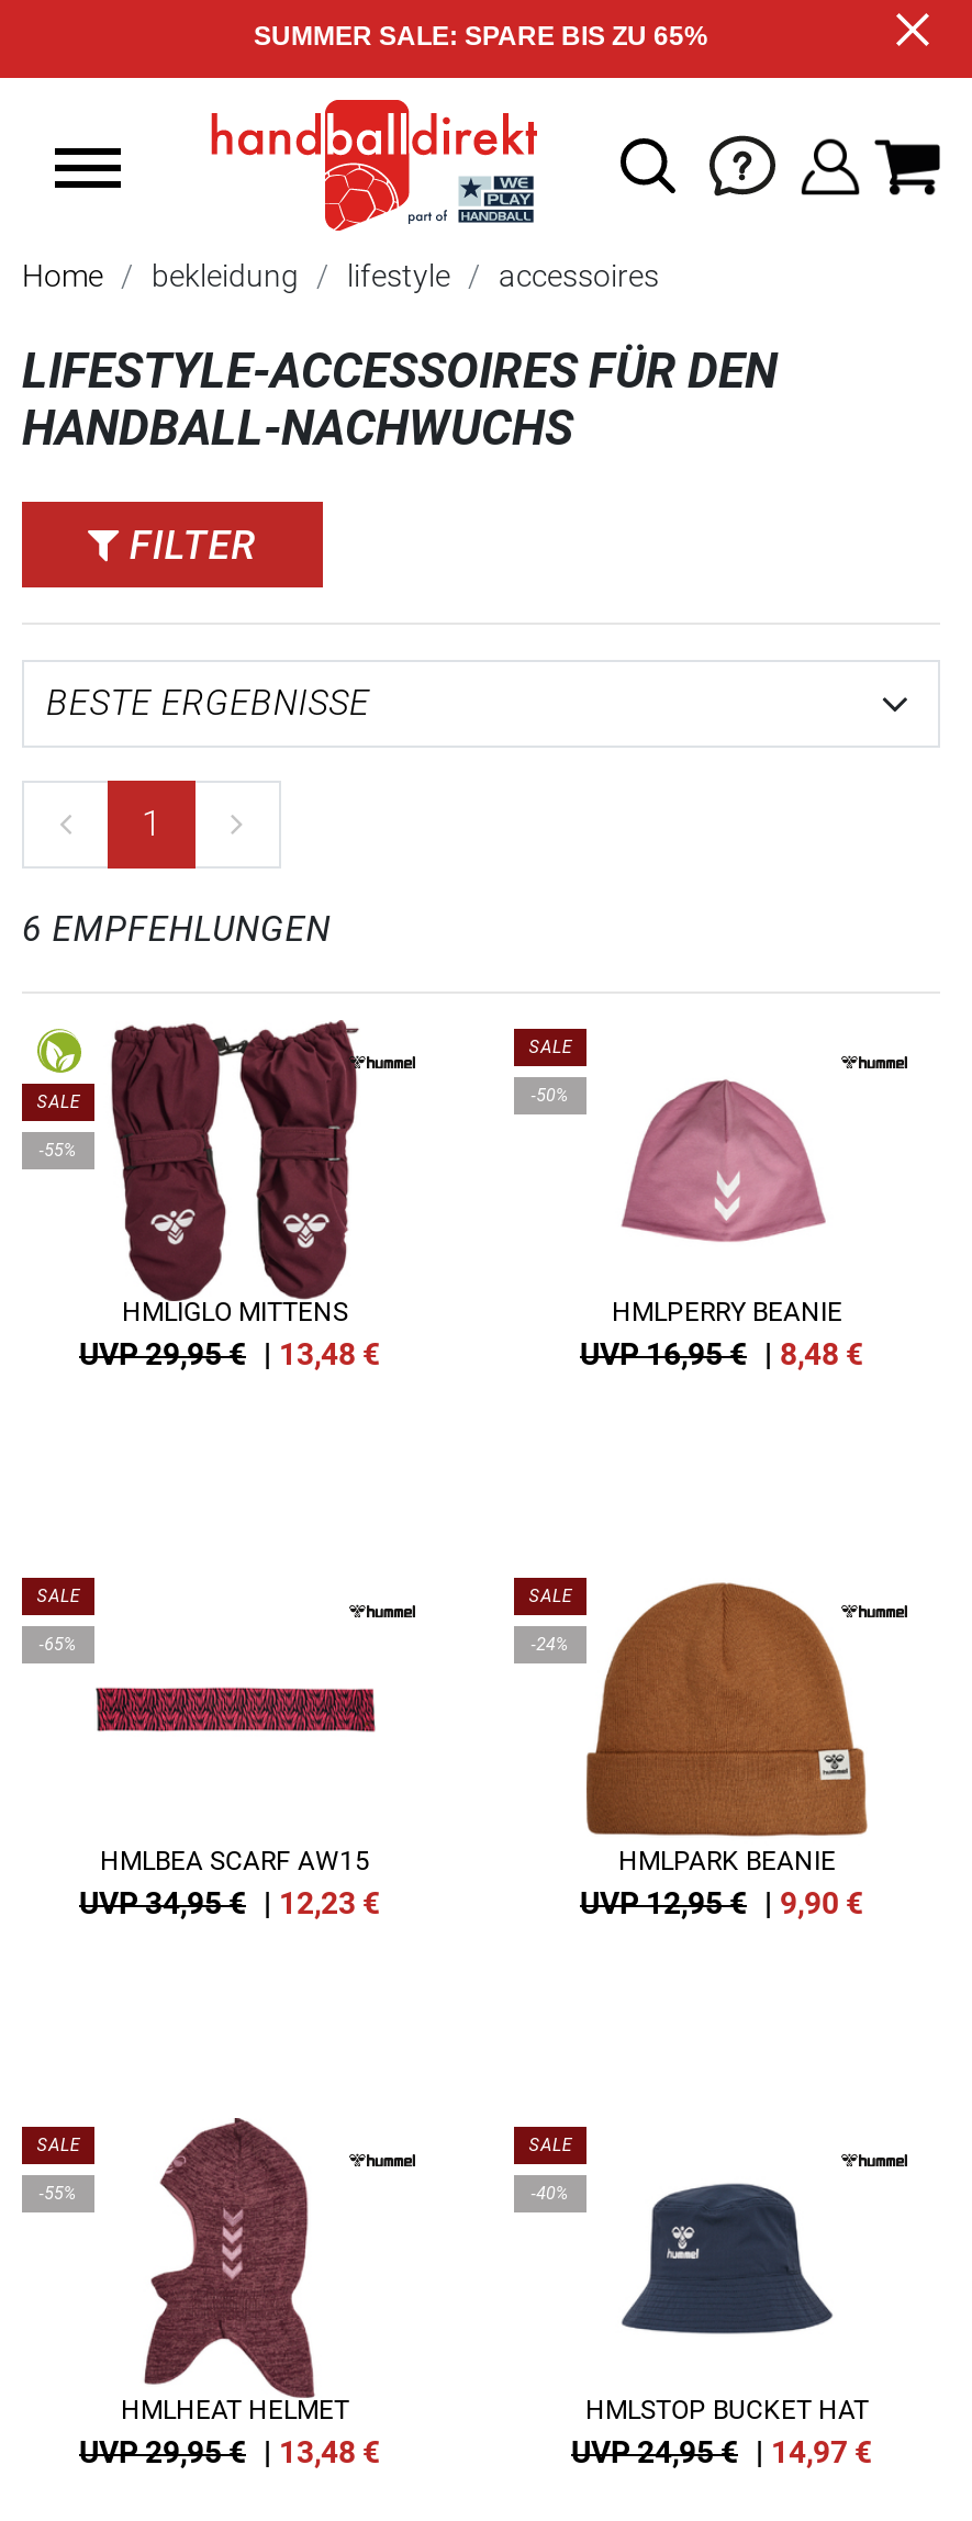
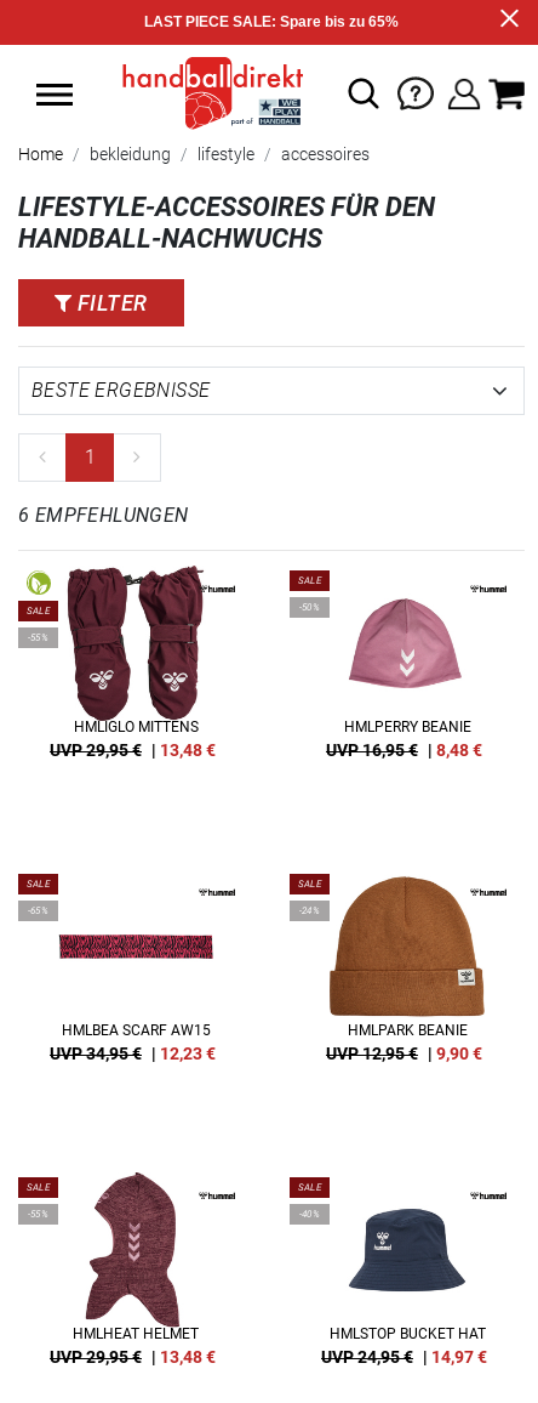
- SUMMER SALE: SPARE BIS ZU 65%
+ LAST PIECE SALE: Spare bis zu 65%
